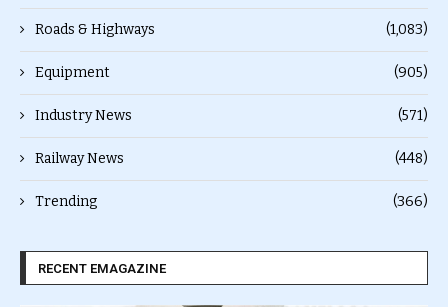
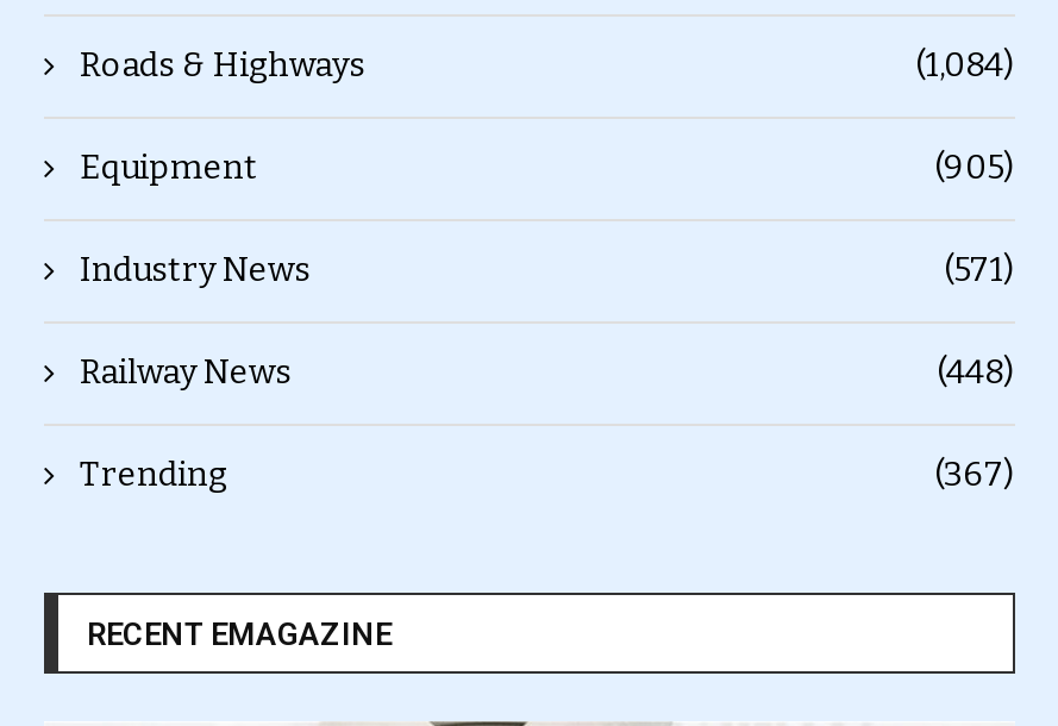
- (1,083)
+ (1,084)

- (366)
+ (367)
